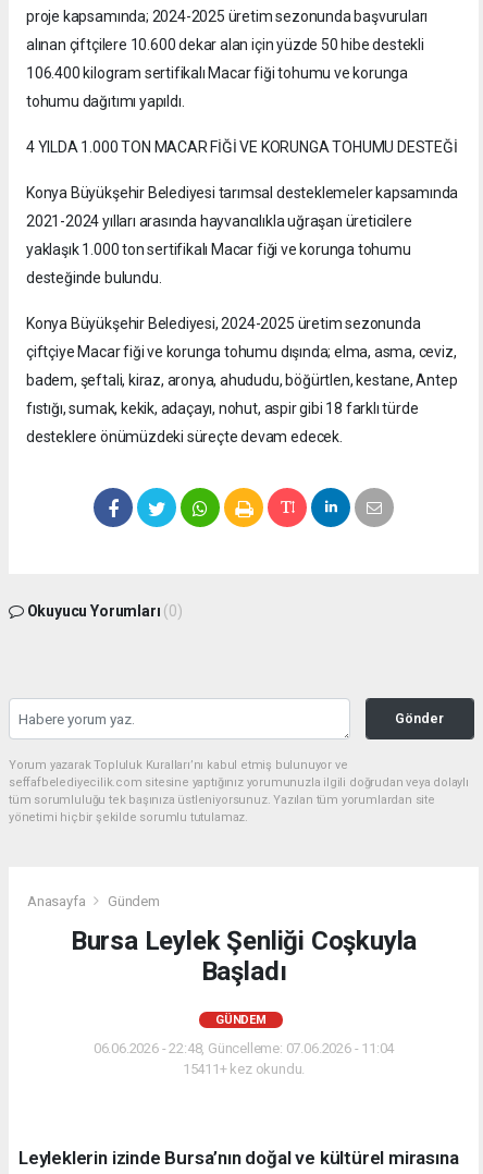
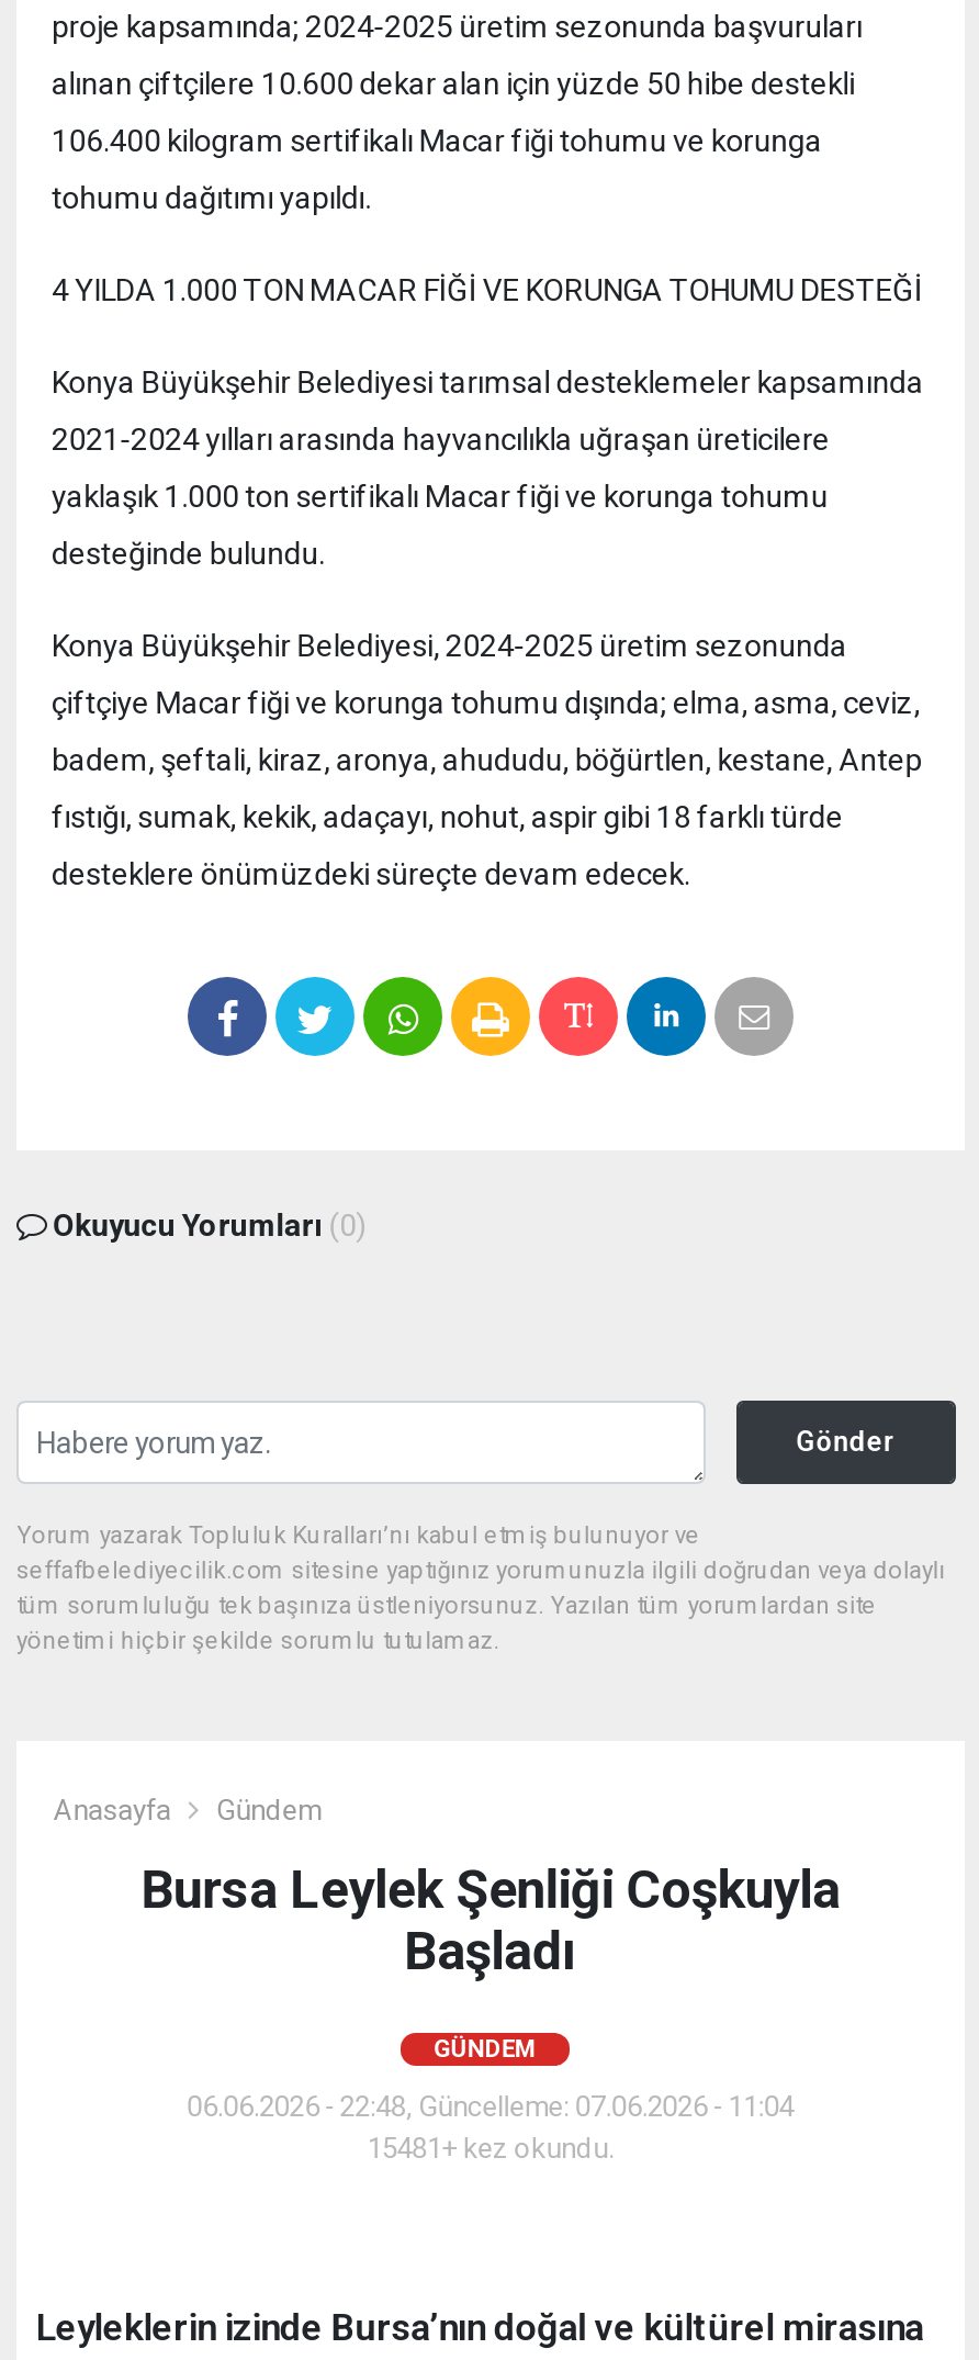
- 15411+ kez okundu.
+ 15481+ kez okundu.
